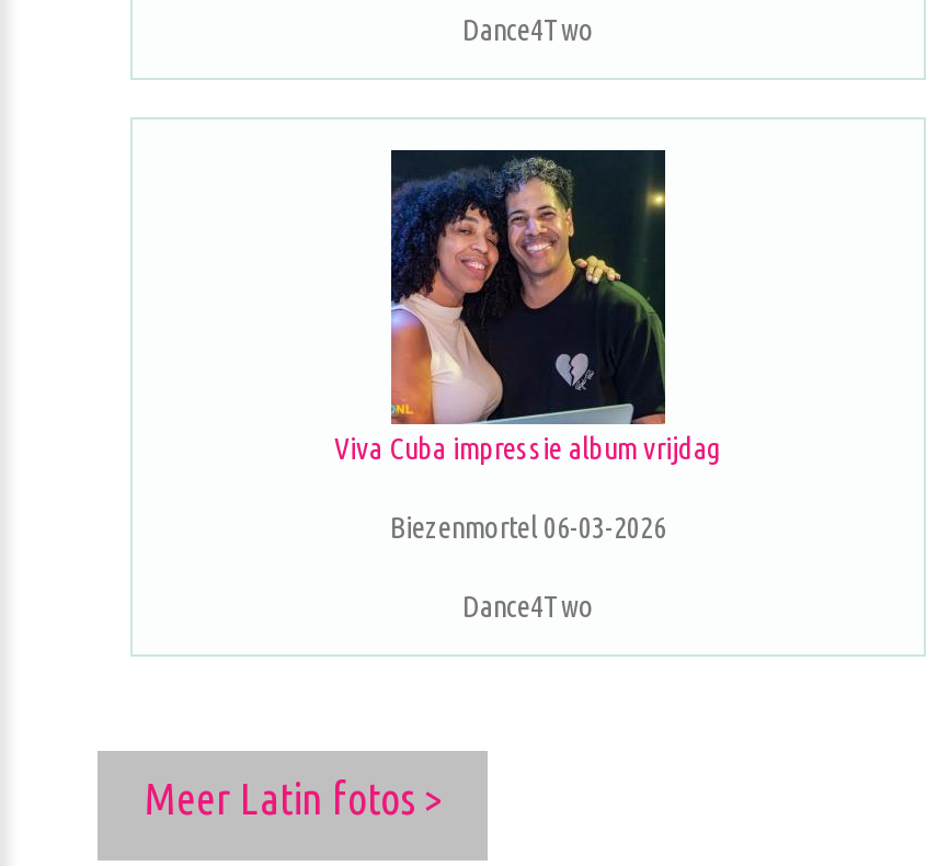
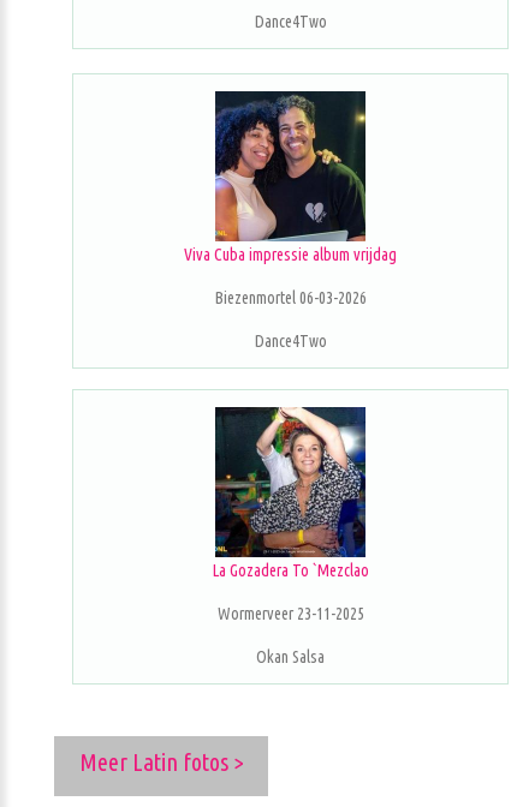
+ [image]
+ La Gozadera To `Mezclao
+ Wormerveer 23-11-2025
+ Okan Salsa
